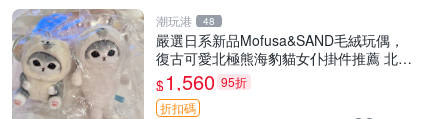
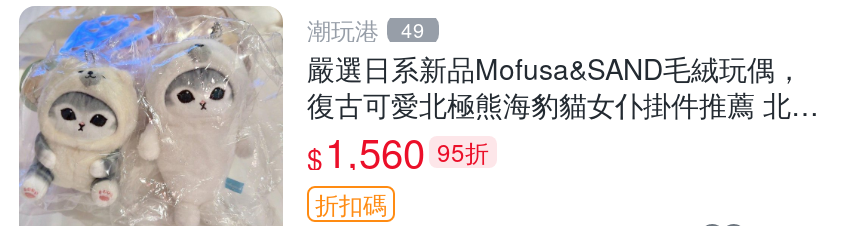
- 潮玩港 48
+ 潮玩港 49
